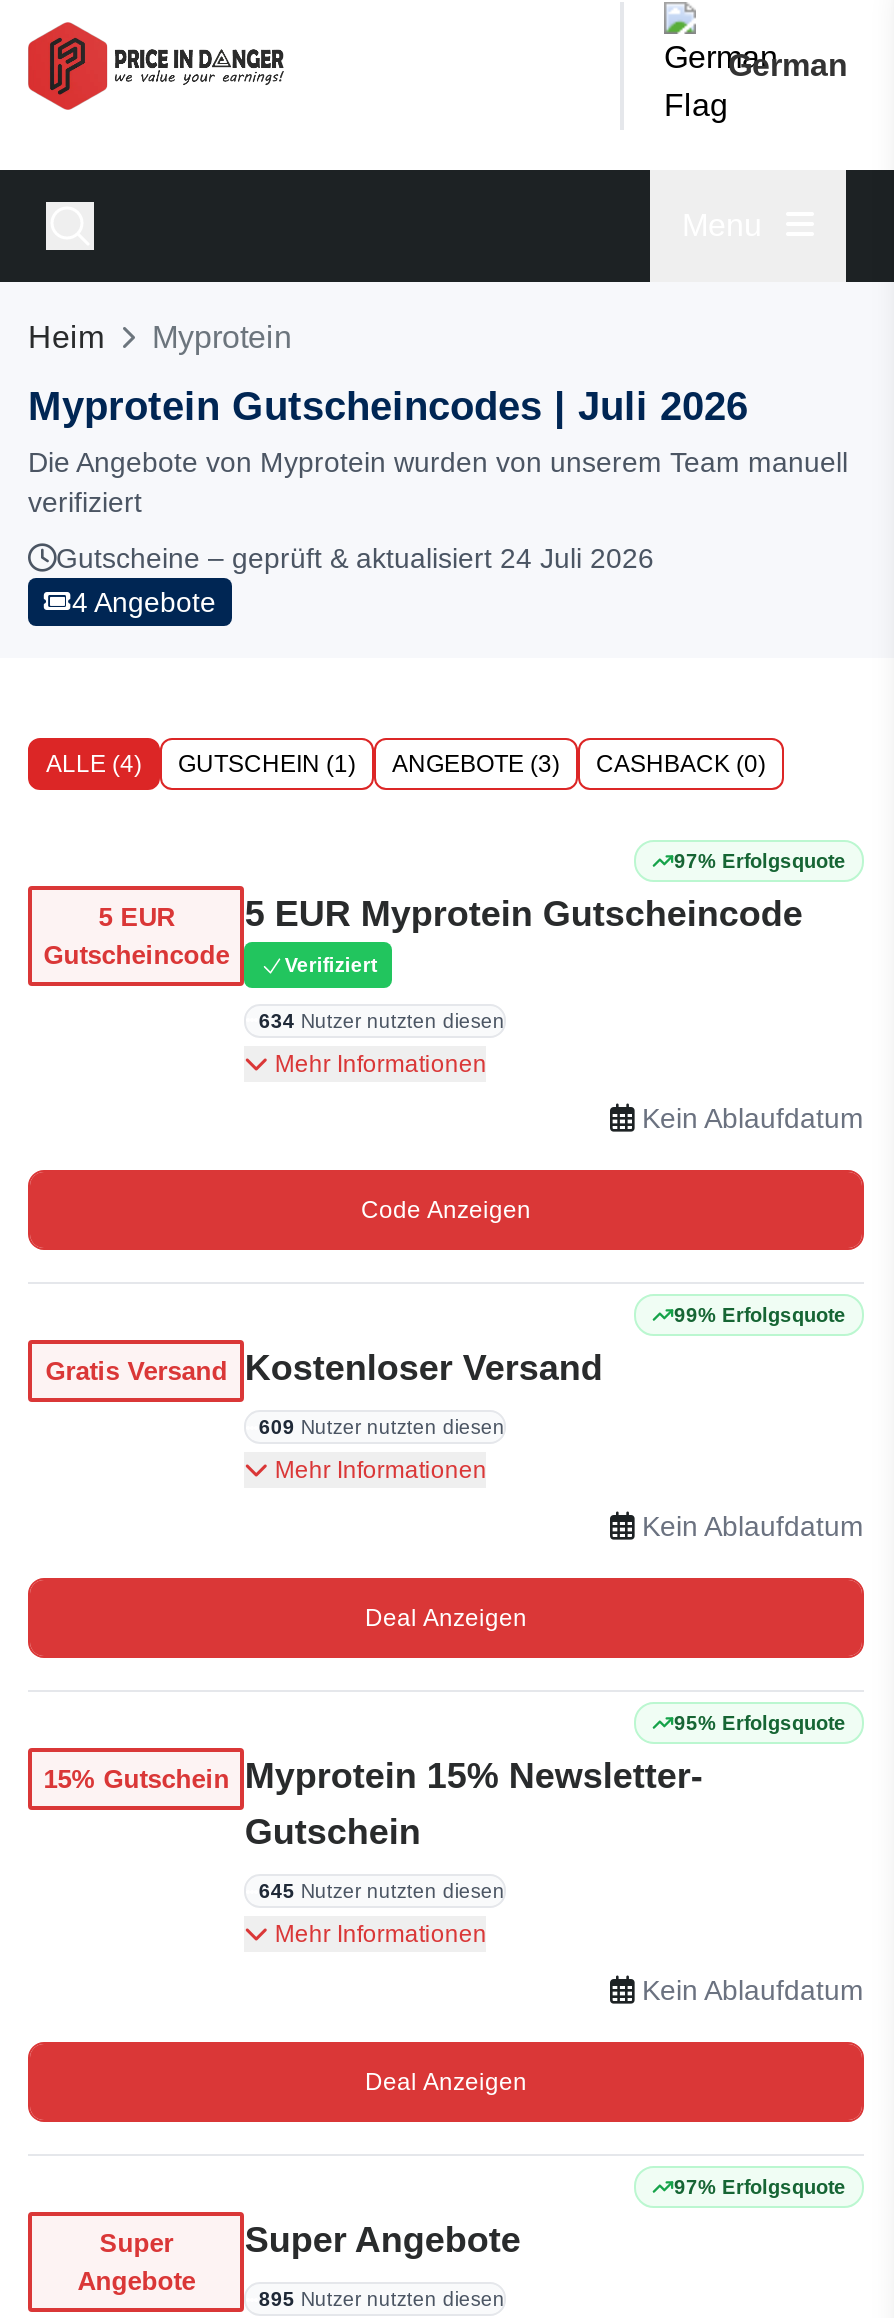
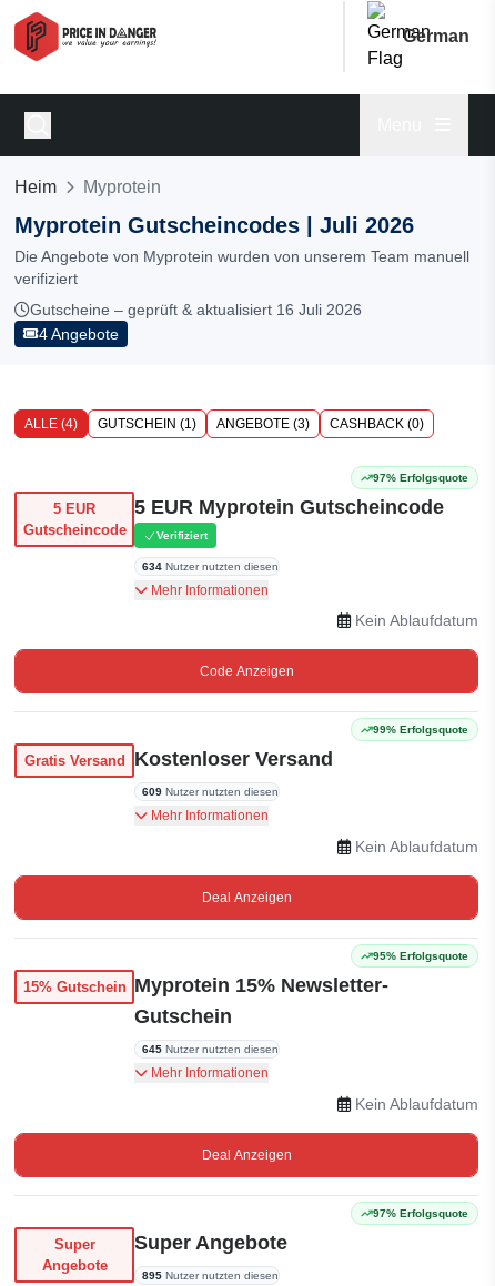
- Gutscheine – geprüft & aktualisiert 24 Juli 2026
+ Gutscheine – geprüft & aktualisiert 16 Juli 2026
